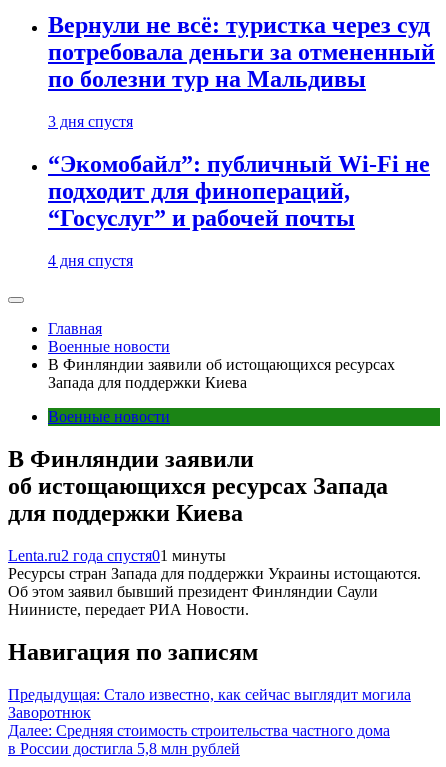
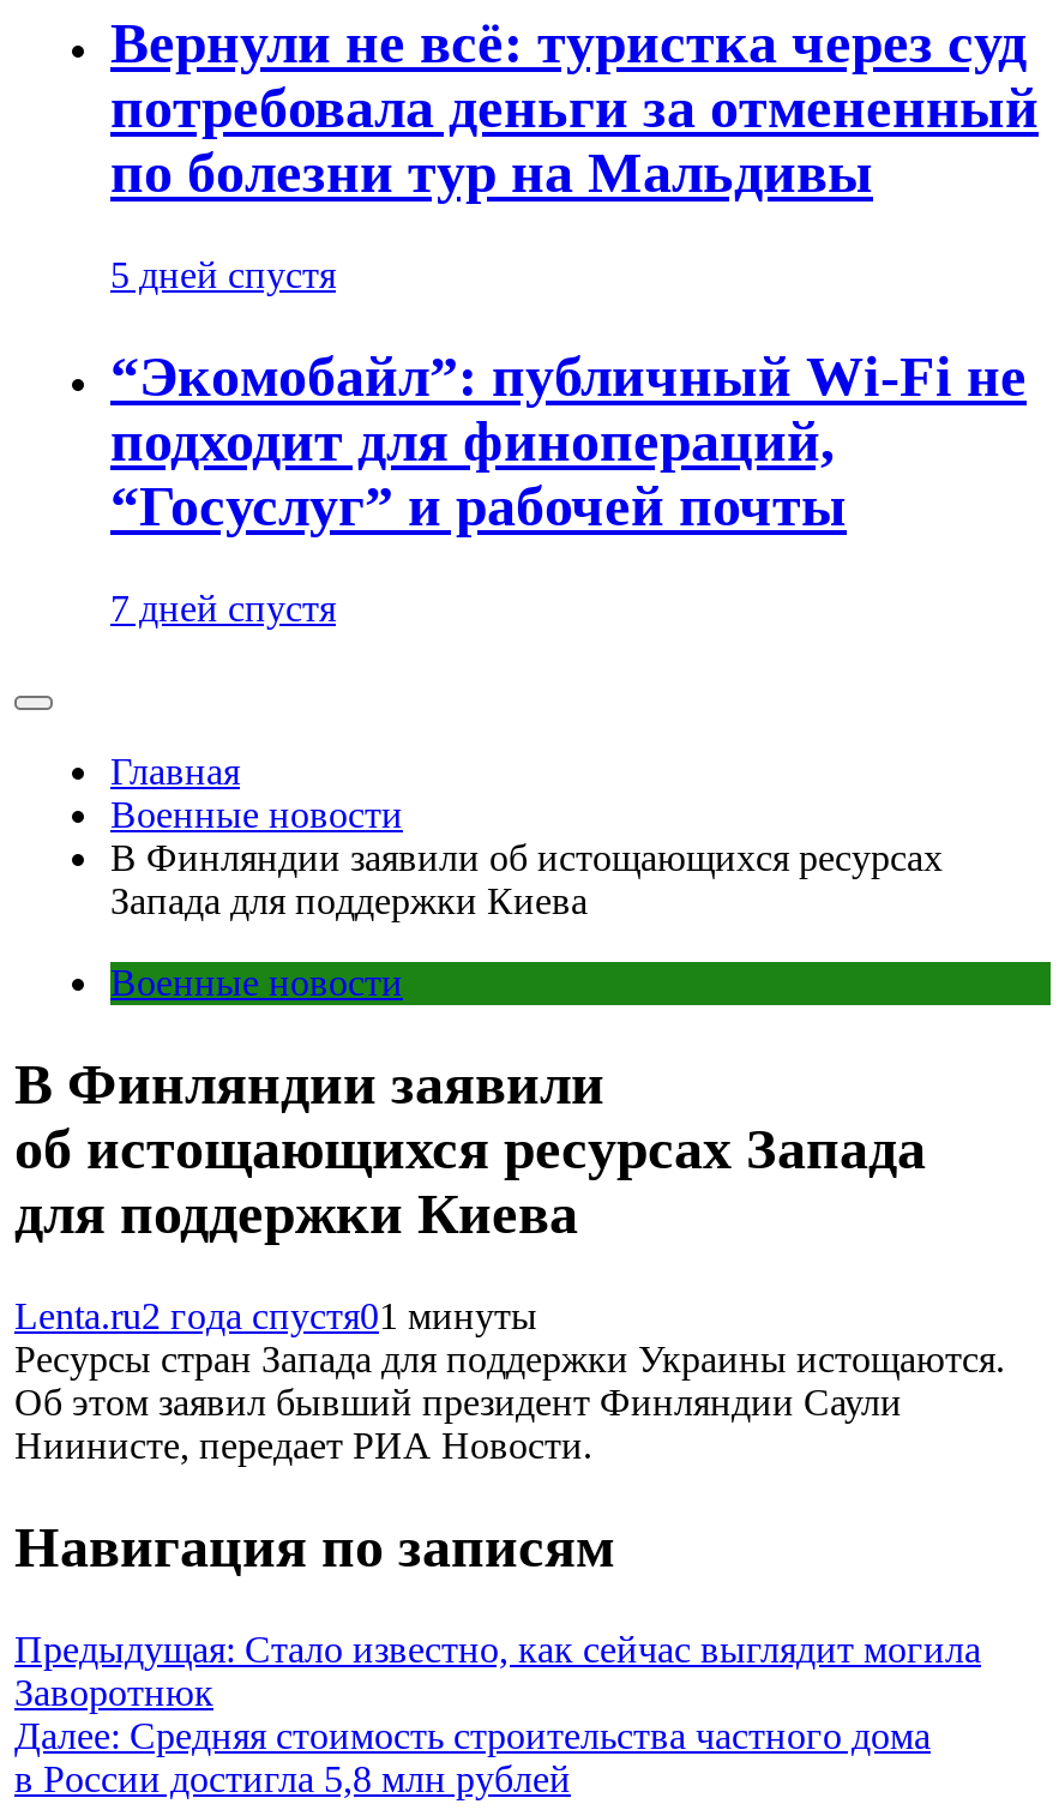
- 3 дня спустя
+ 5 дней спустя

- 4 дня спустя
+ 7 дней спустя
